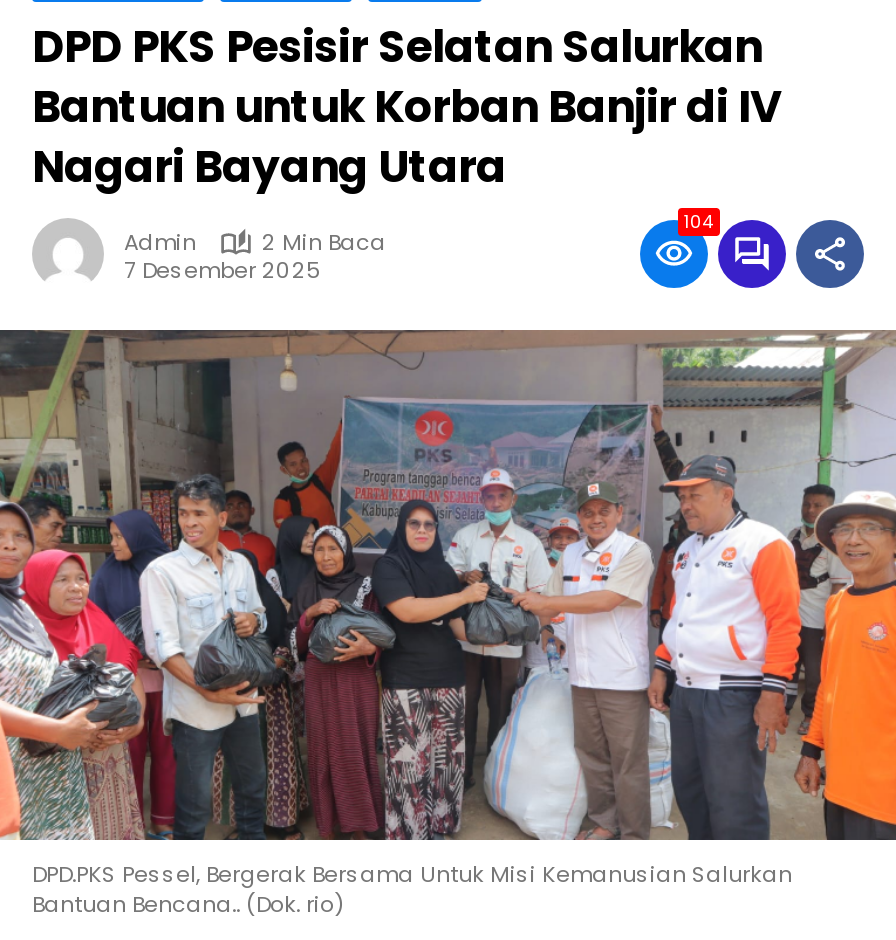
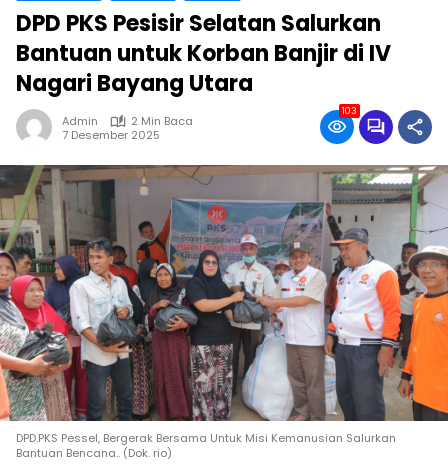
- 104
+ 103
